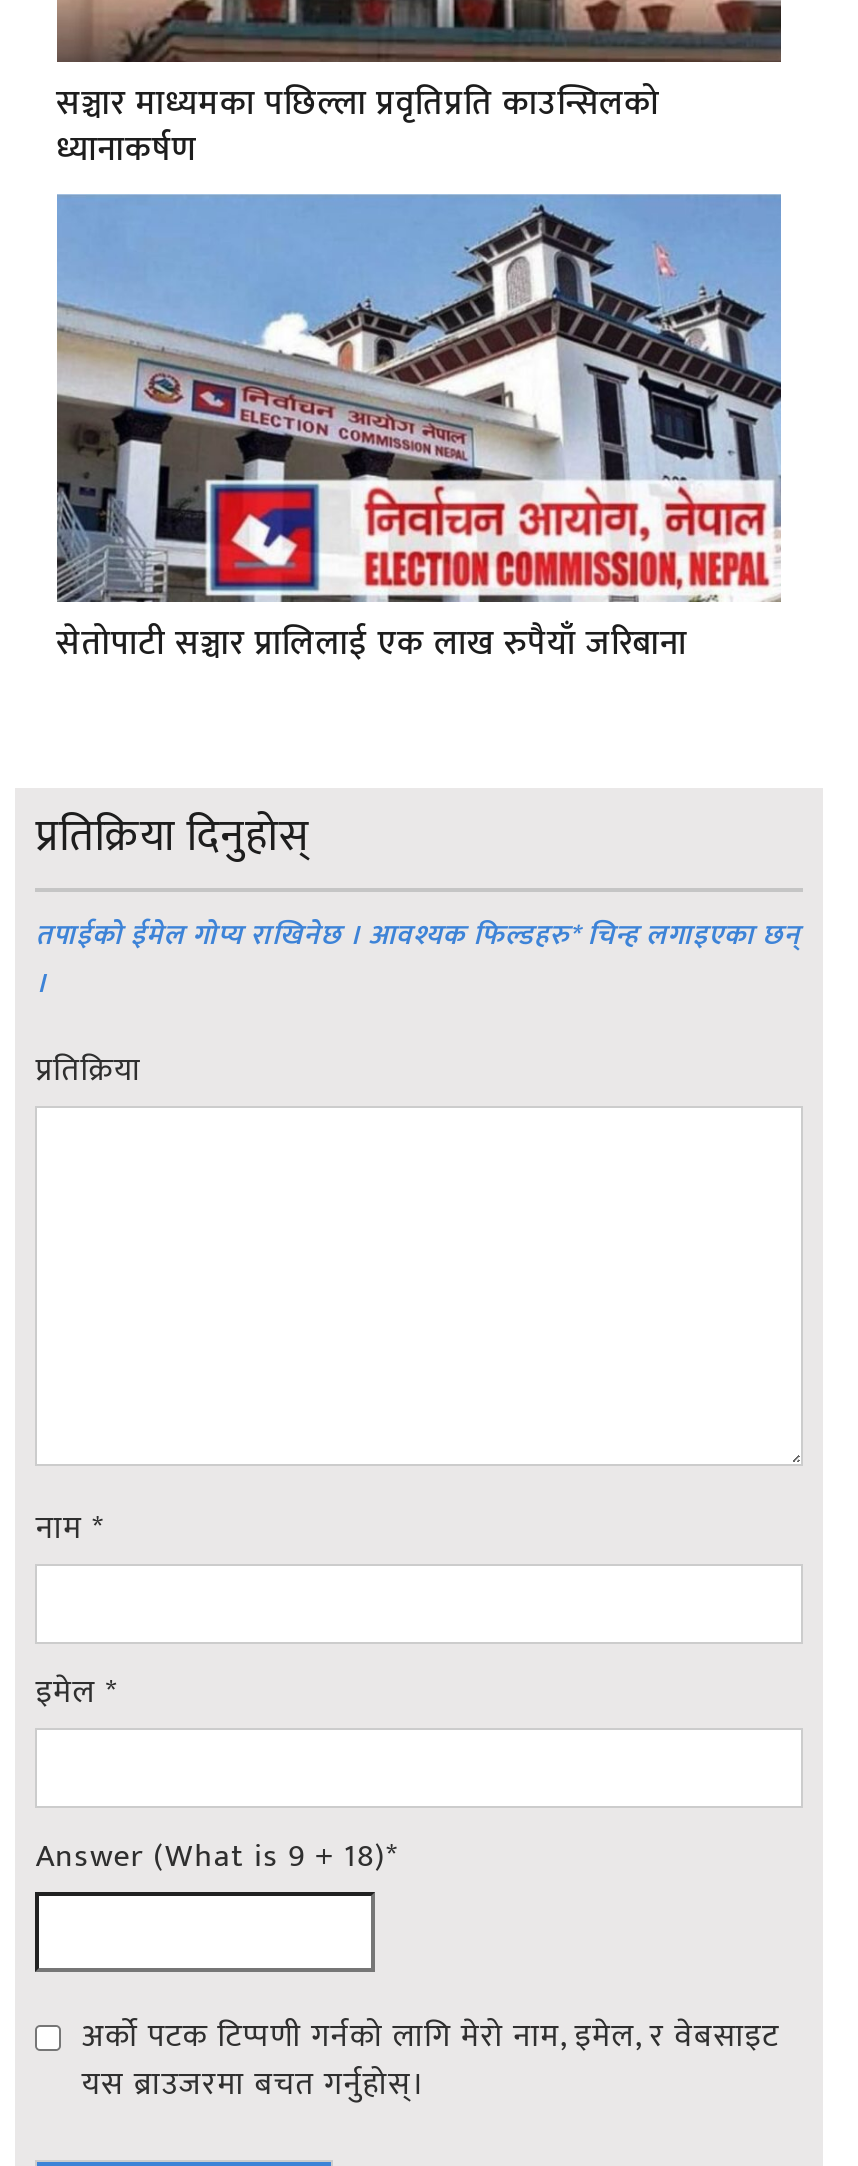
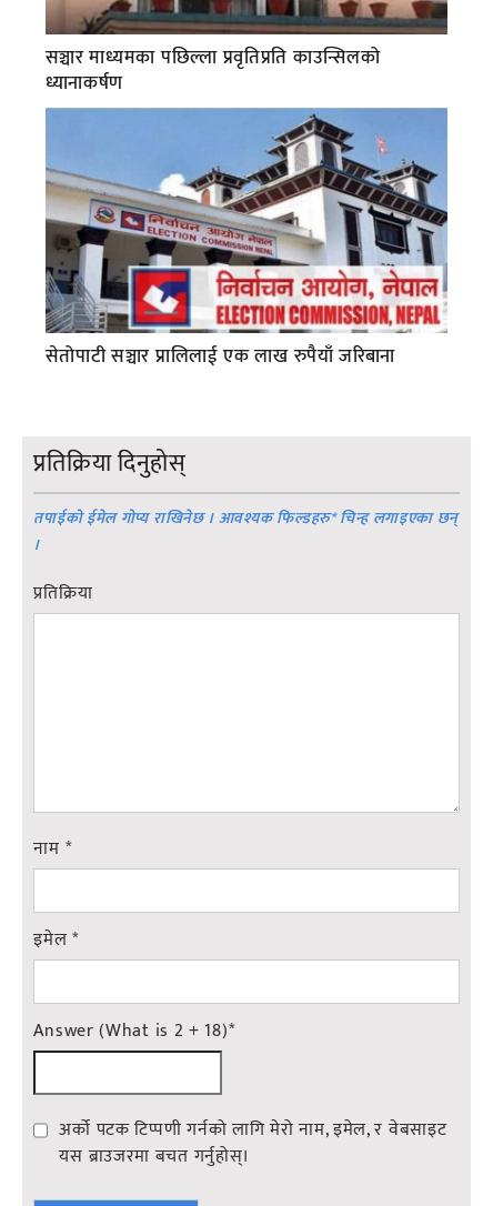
- Answer (What is 9 + 18)*
+ Answer (What is 2 + 18)*
